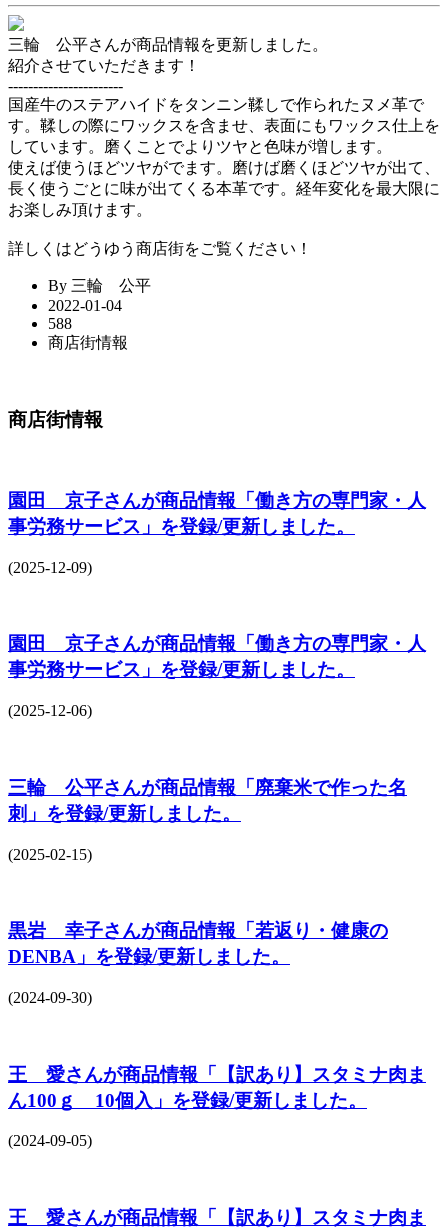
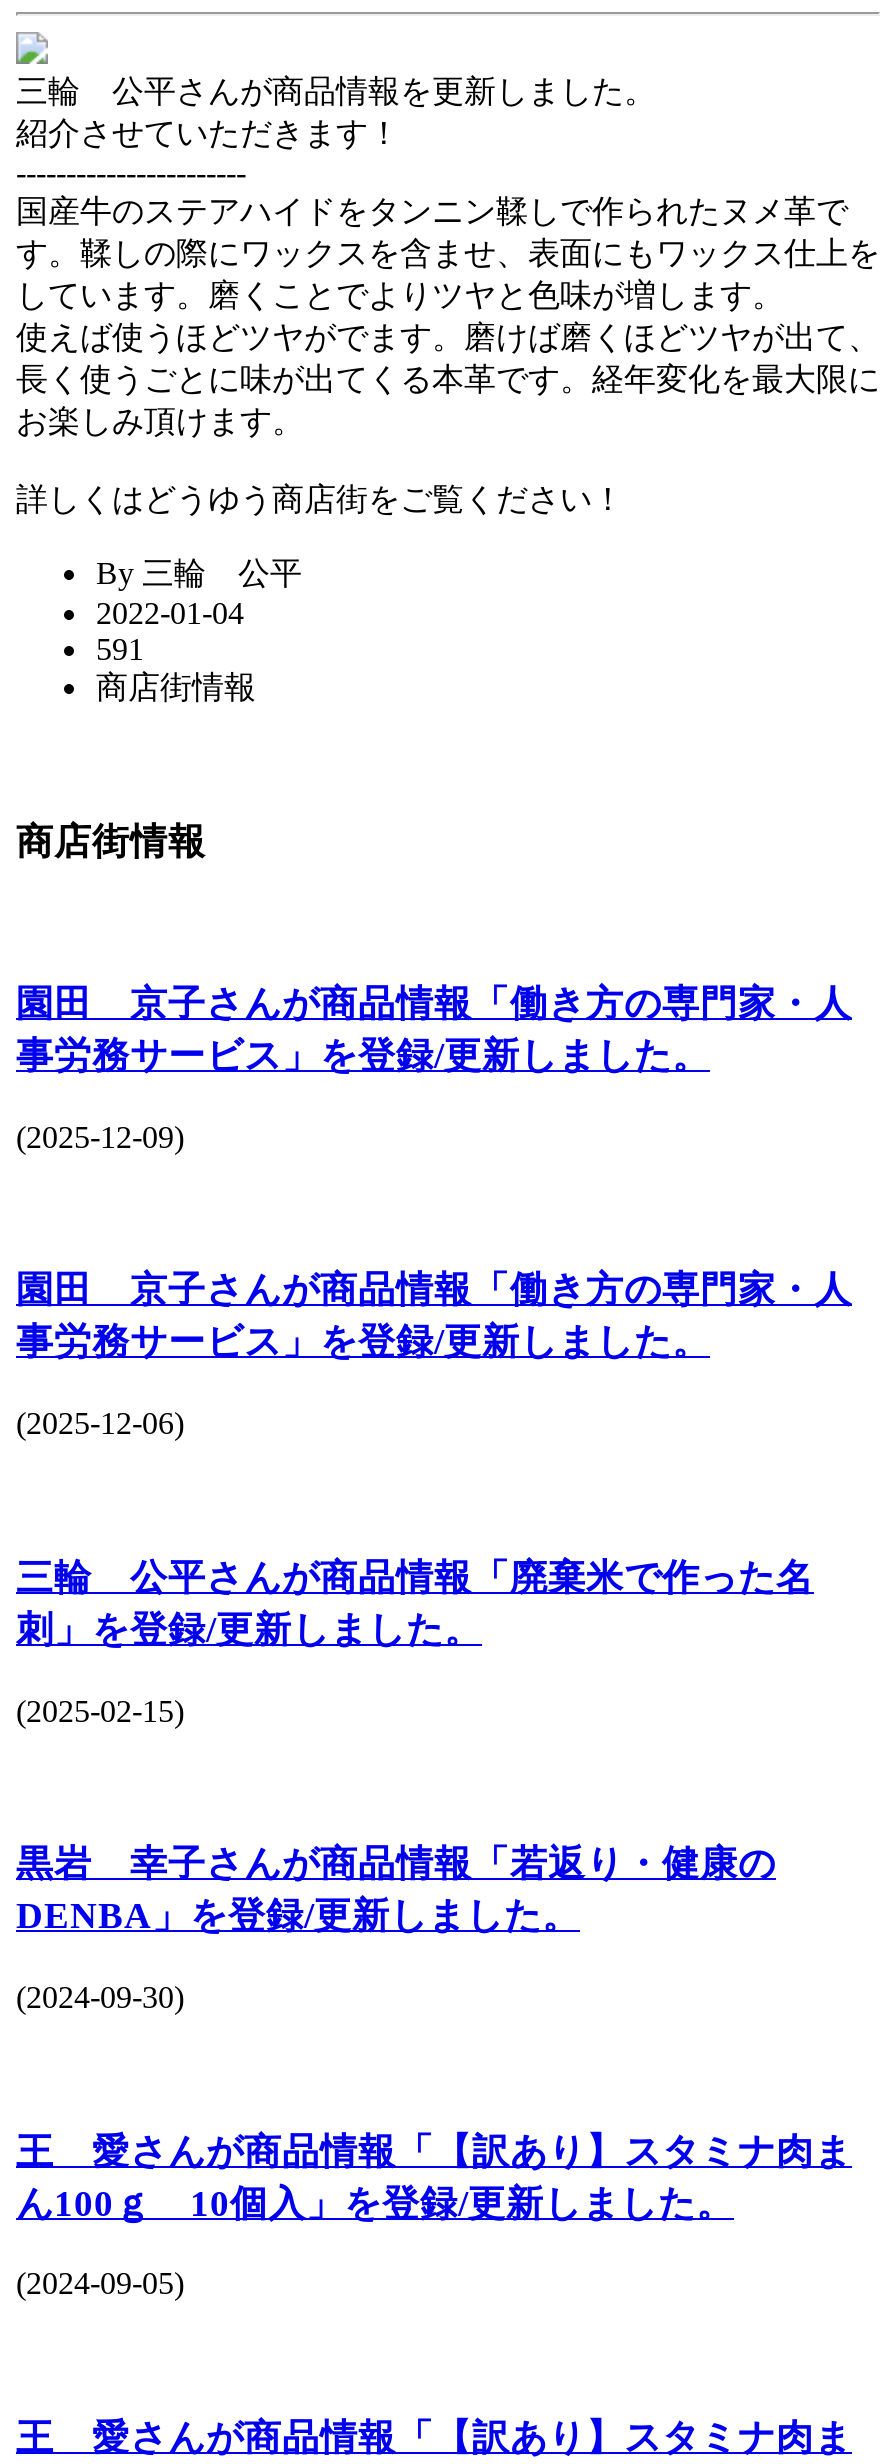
- 588
+ 591
